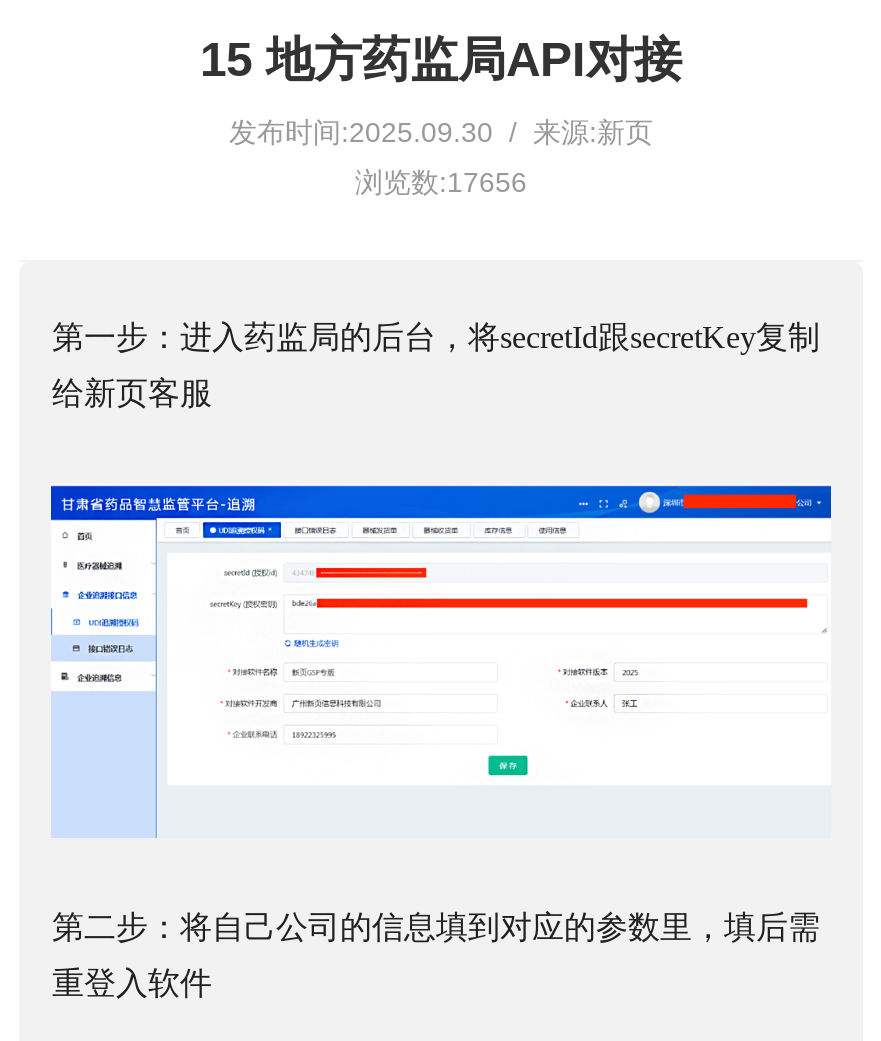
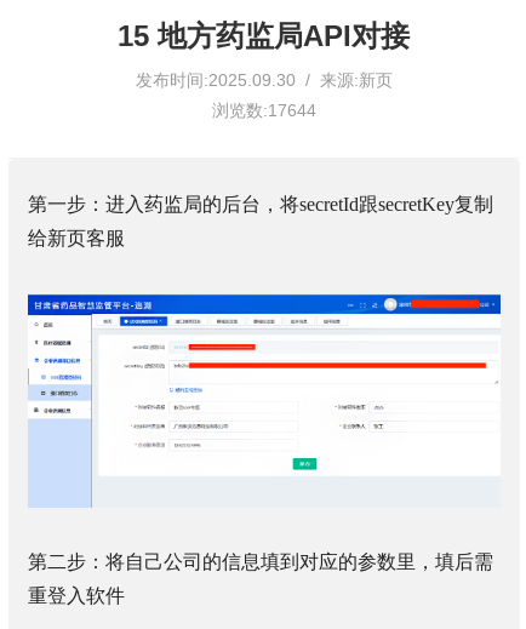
- 浏览数:17656
+ 浏览数:17644
